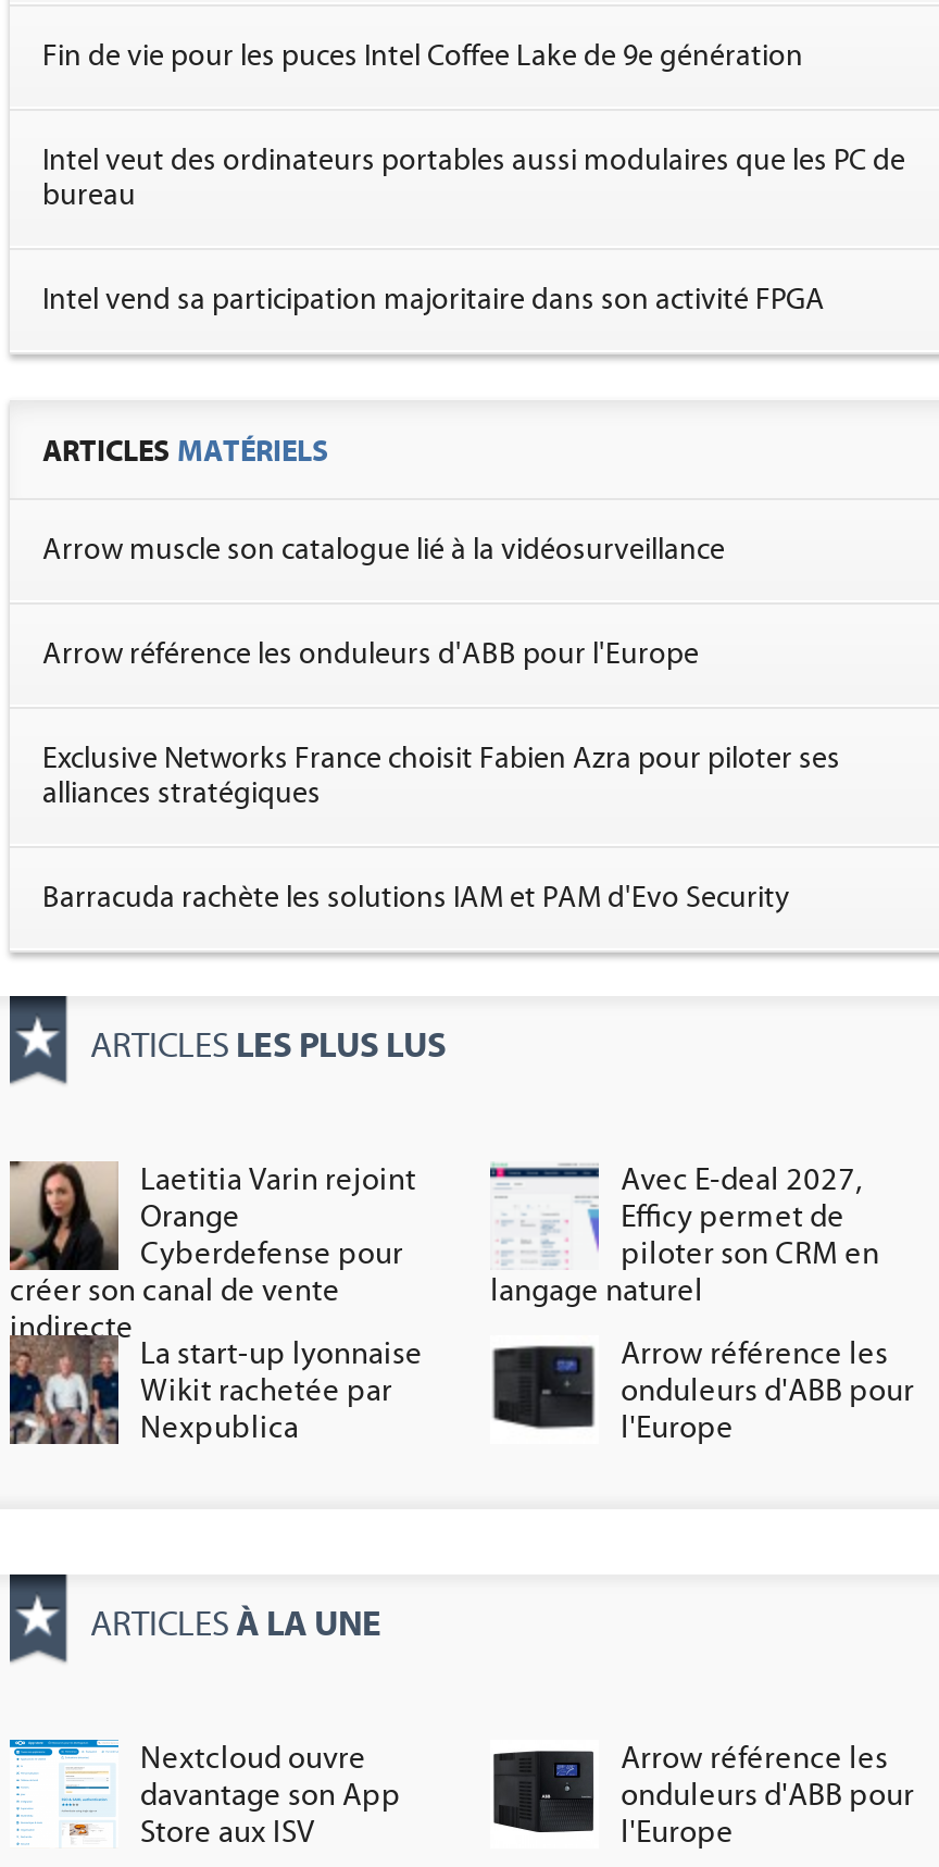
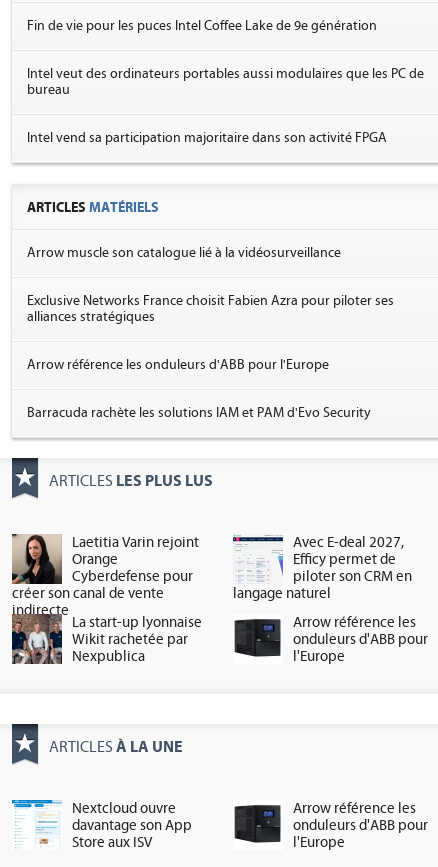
moved down: Arrow référence les onduleurs d'ABB pour l'Europe

moved up: Exclusive Networks France choisit Fabien Azra pour piloter ses | alliances stratégiques
